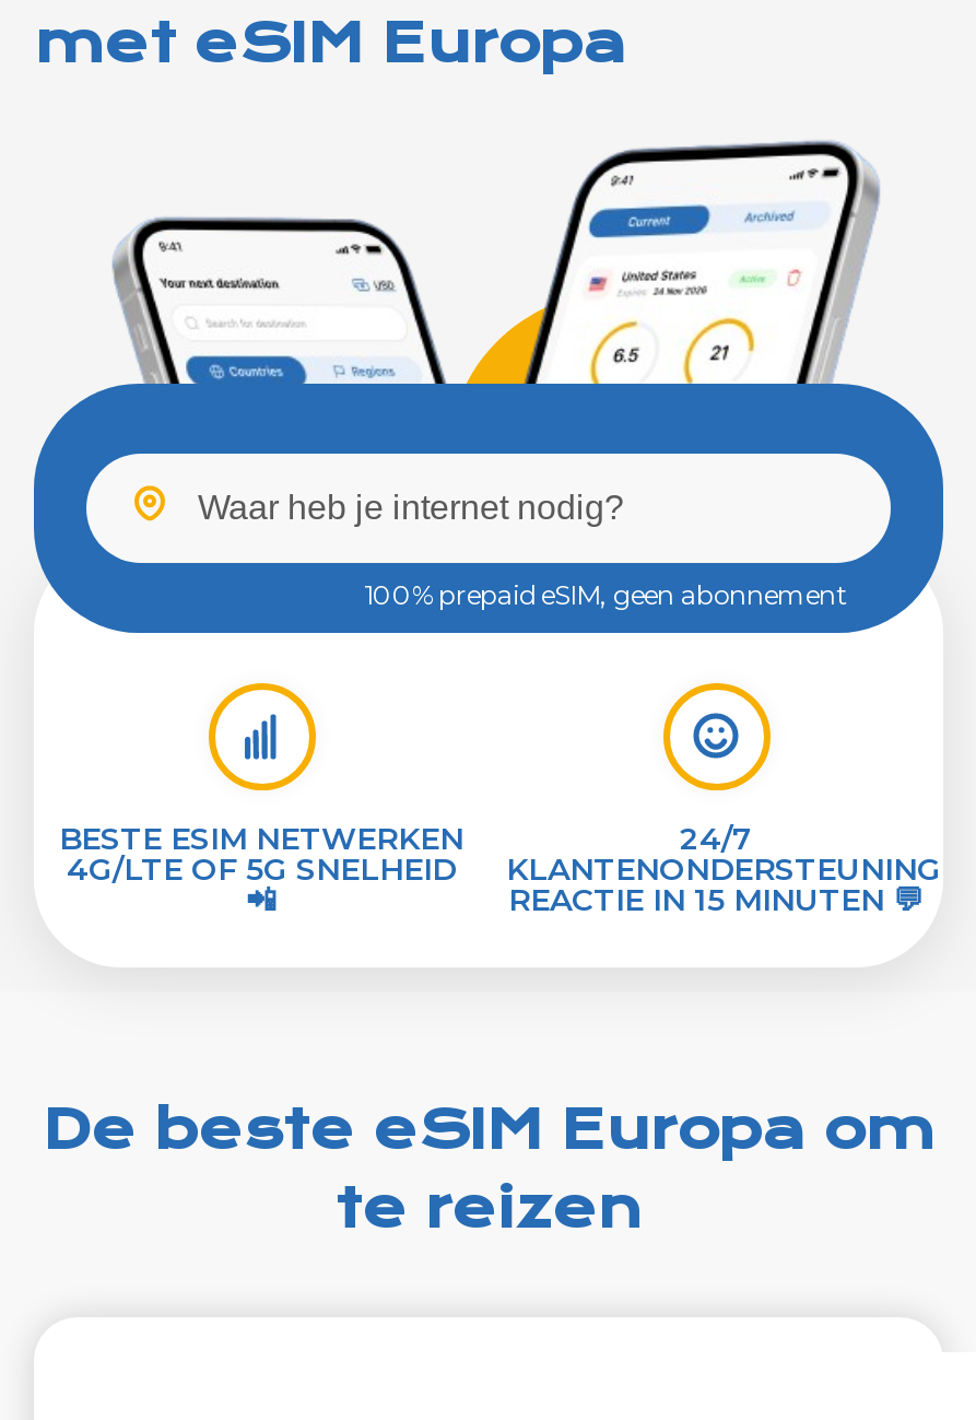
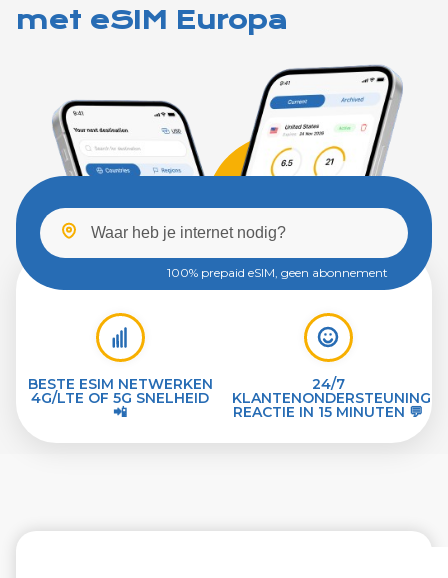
- De beste eSIM Europa om
- te reizen
